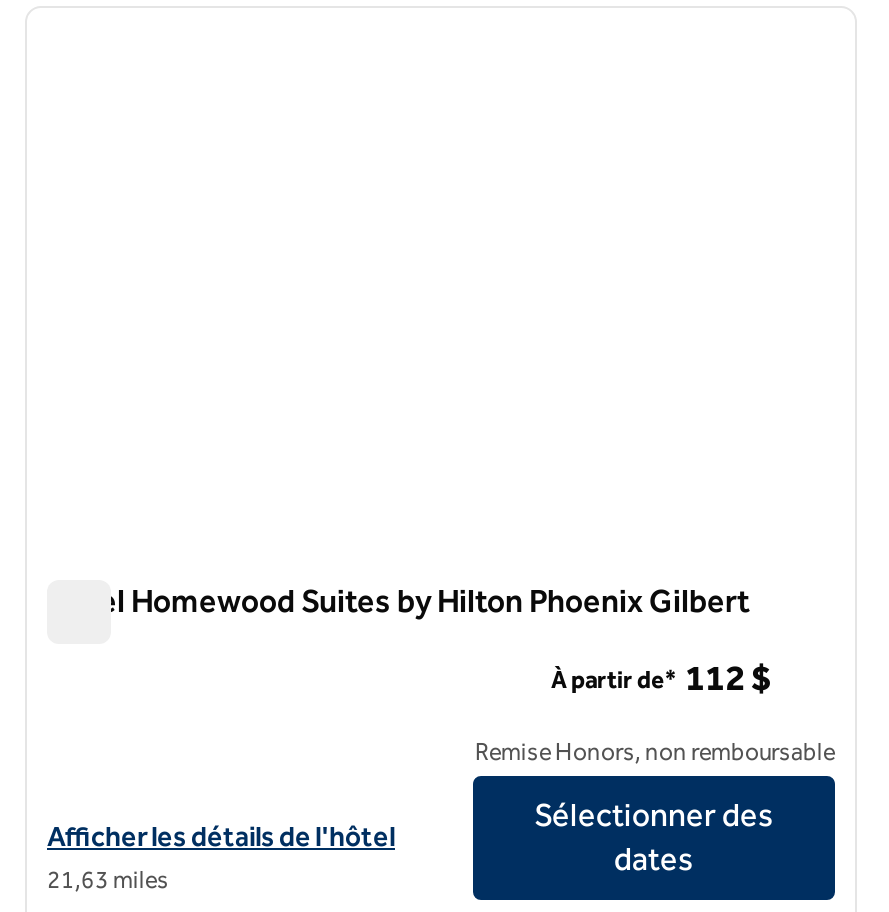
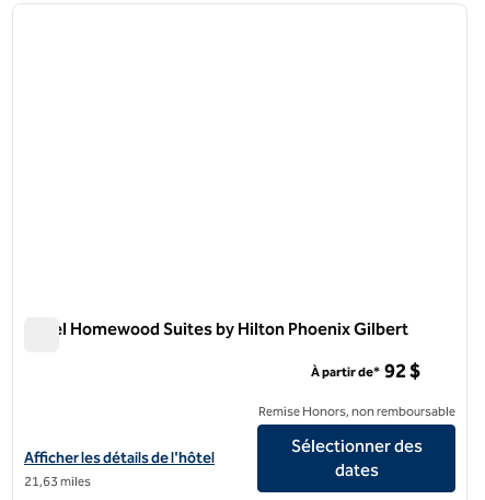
- À partir de* 112 $
+ À partir de* 92 $
